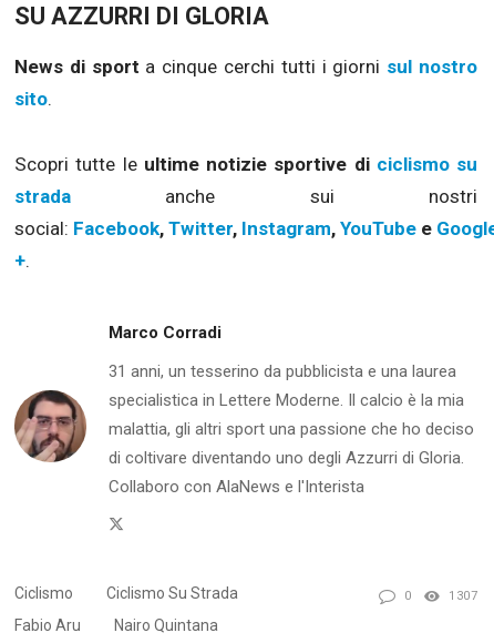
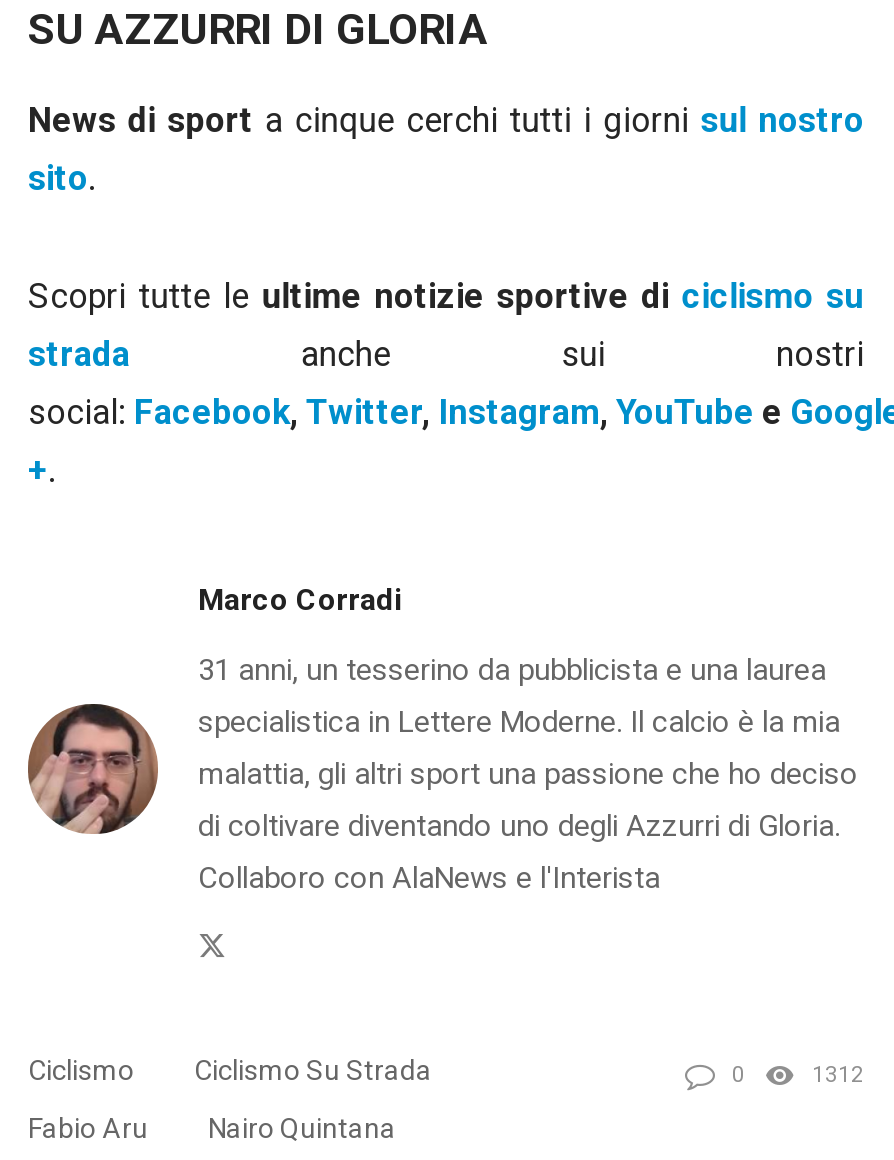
- 1307
+ 1312
